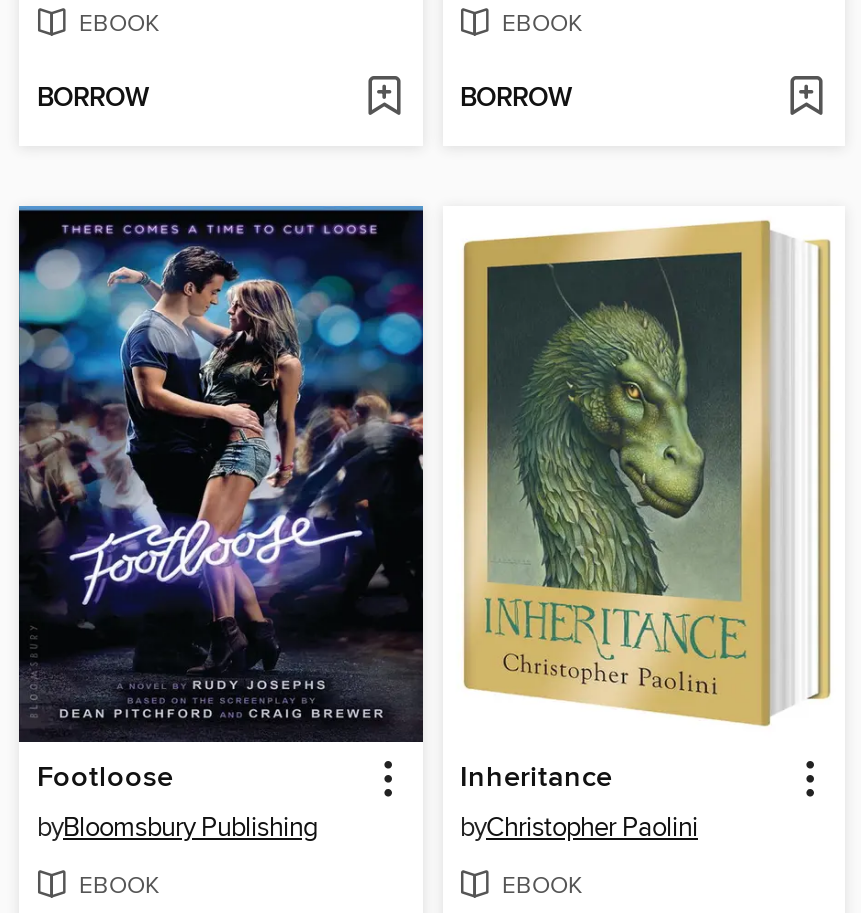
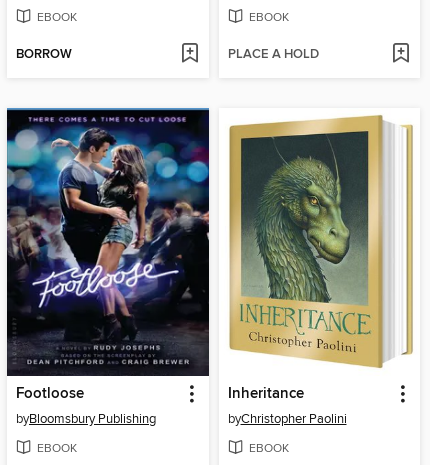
- BORROW
+ PLACE A HOLD
